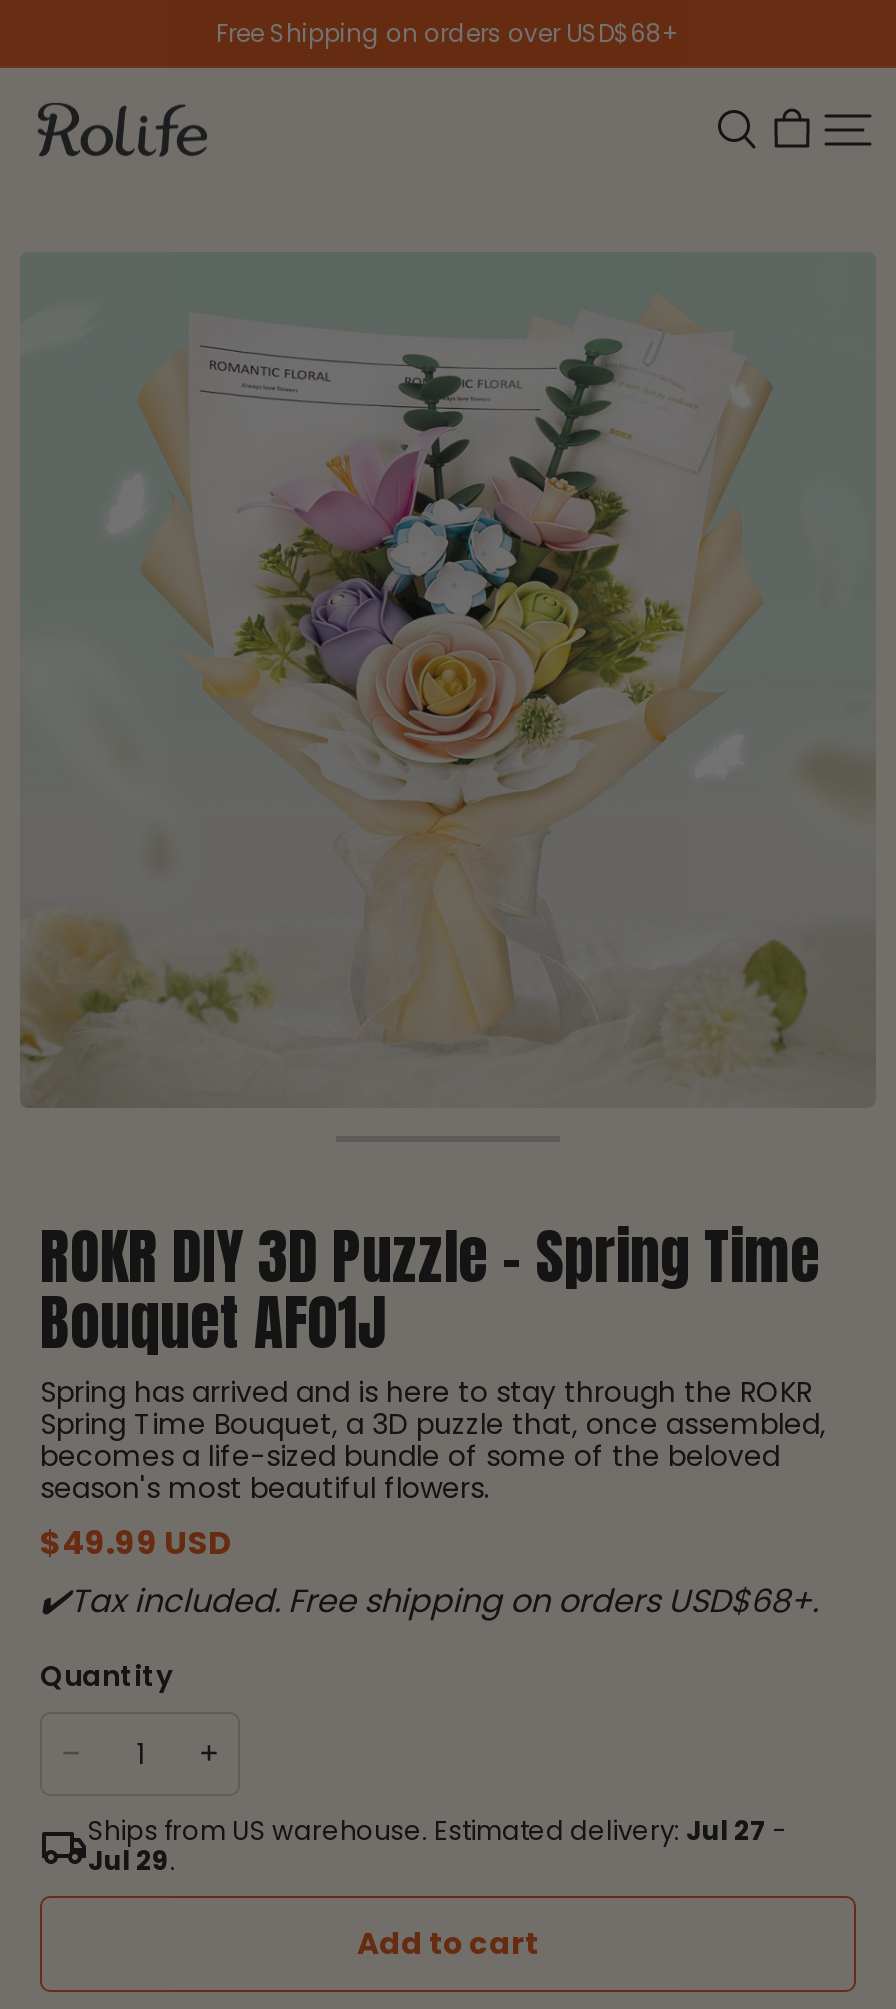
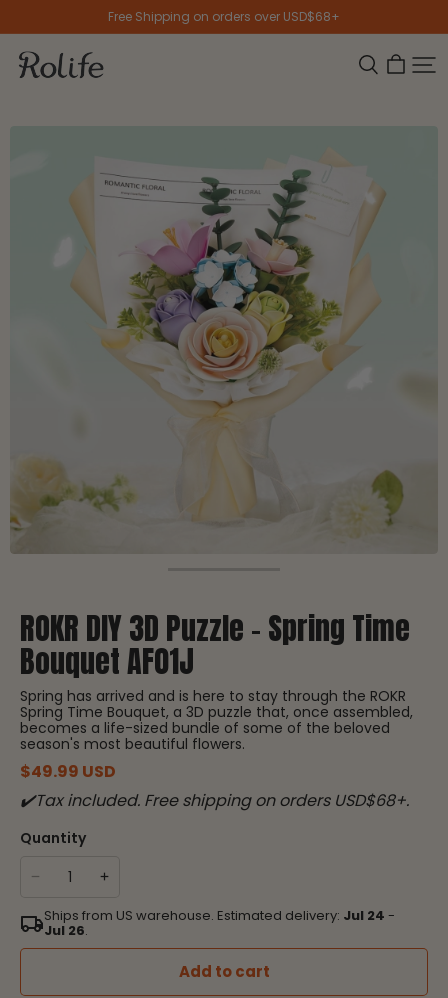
- Ships from US warehouse. Estimated delivery: Jul 27 -
+ Ships from US warehouse. Estimated delivery: Jul 24 -

- Jul 29.
+ Jul 26.
